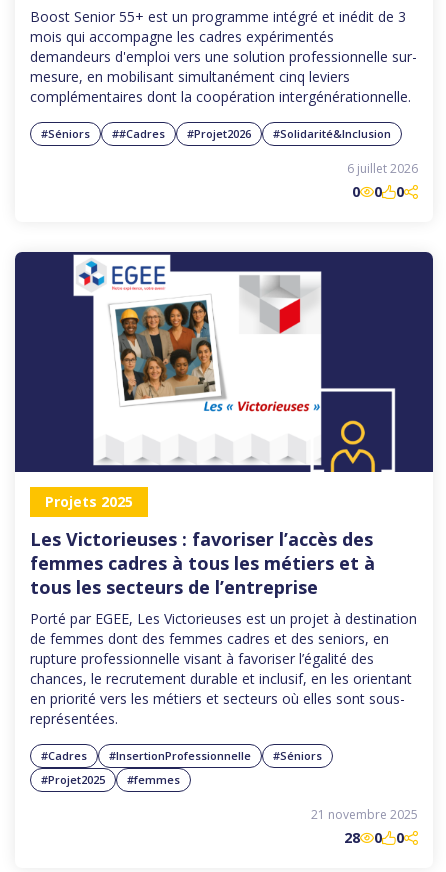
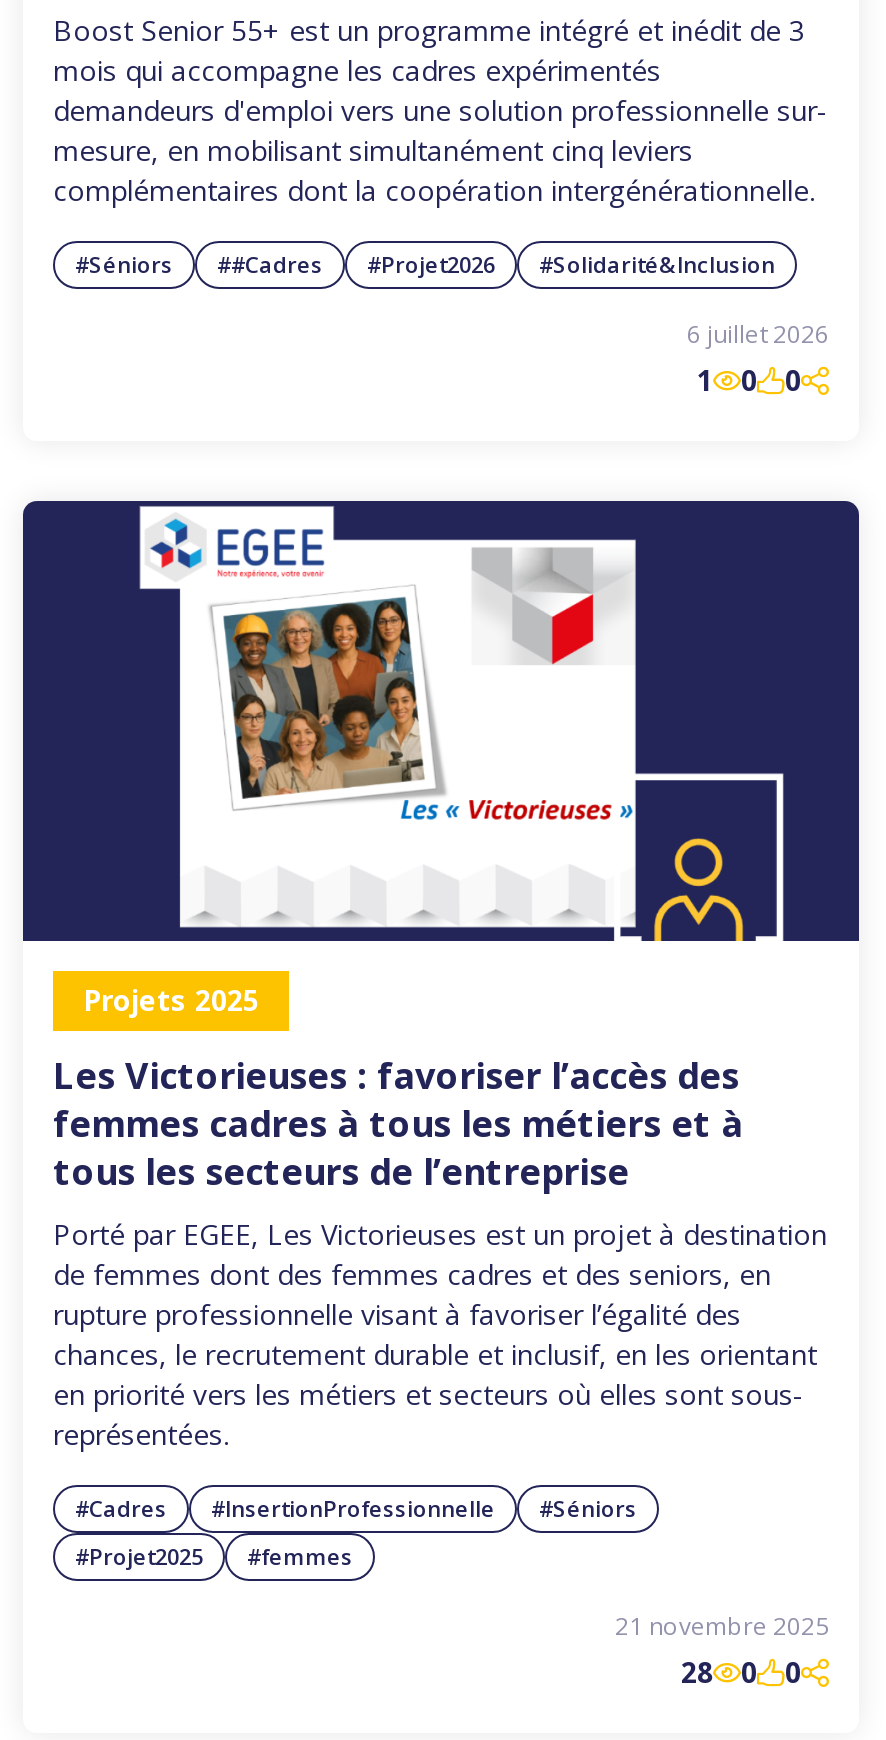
- 0 0 0
+ 1 0 0
